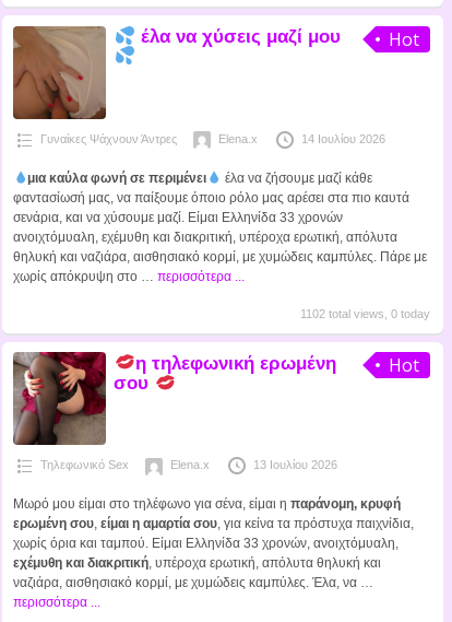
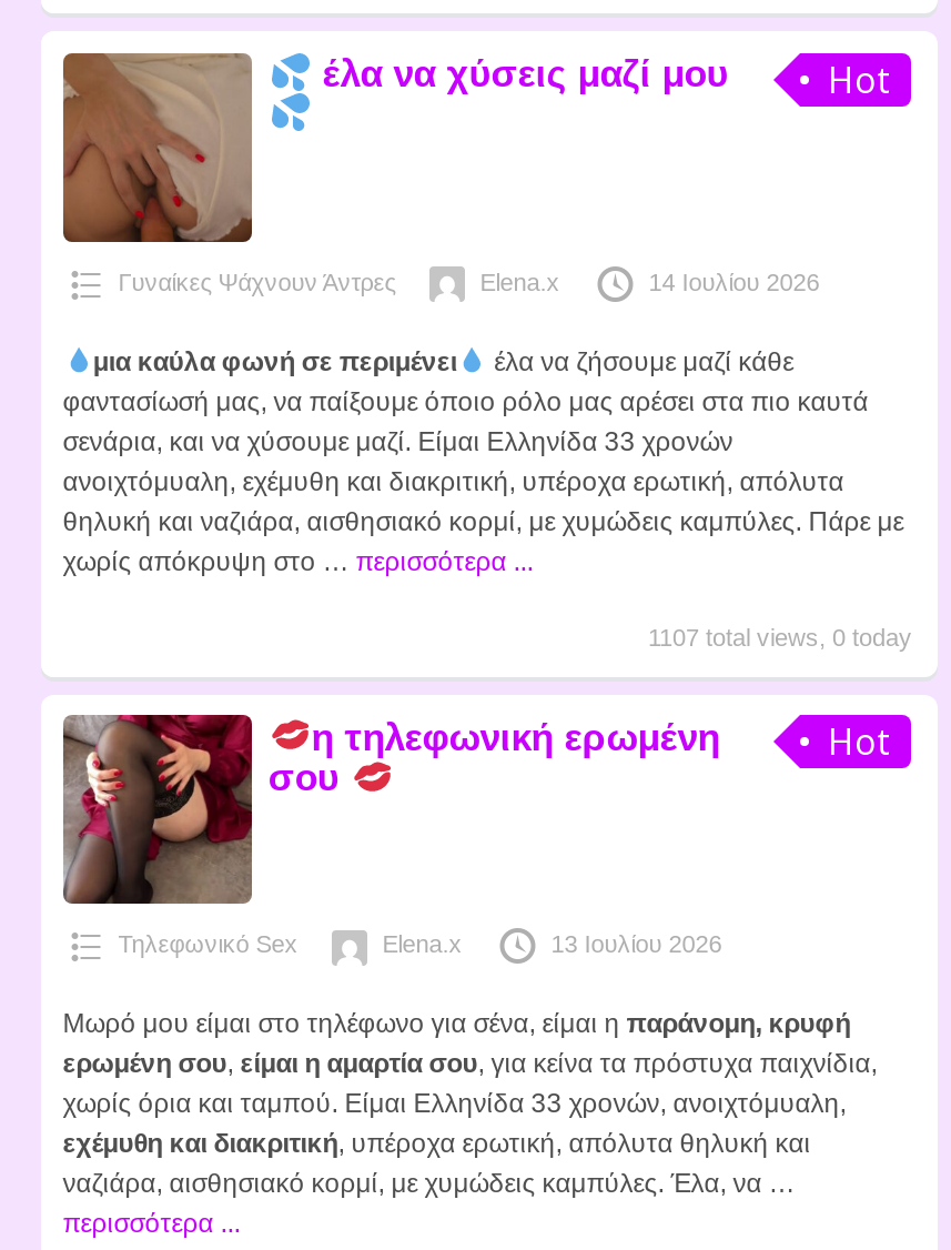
- 1102 total views, 0 today
+ 1107 total views, 0 today
